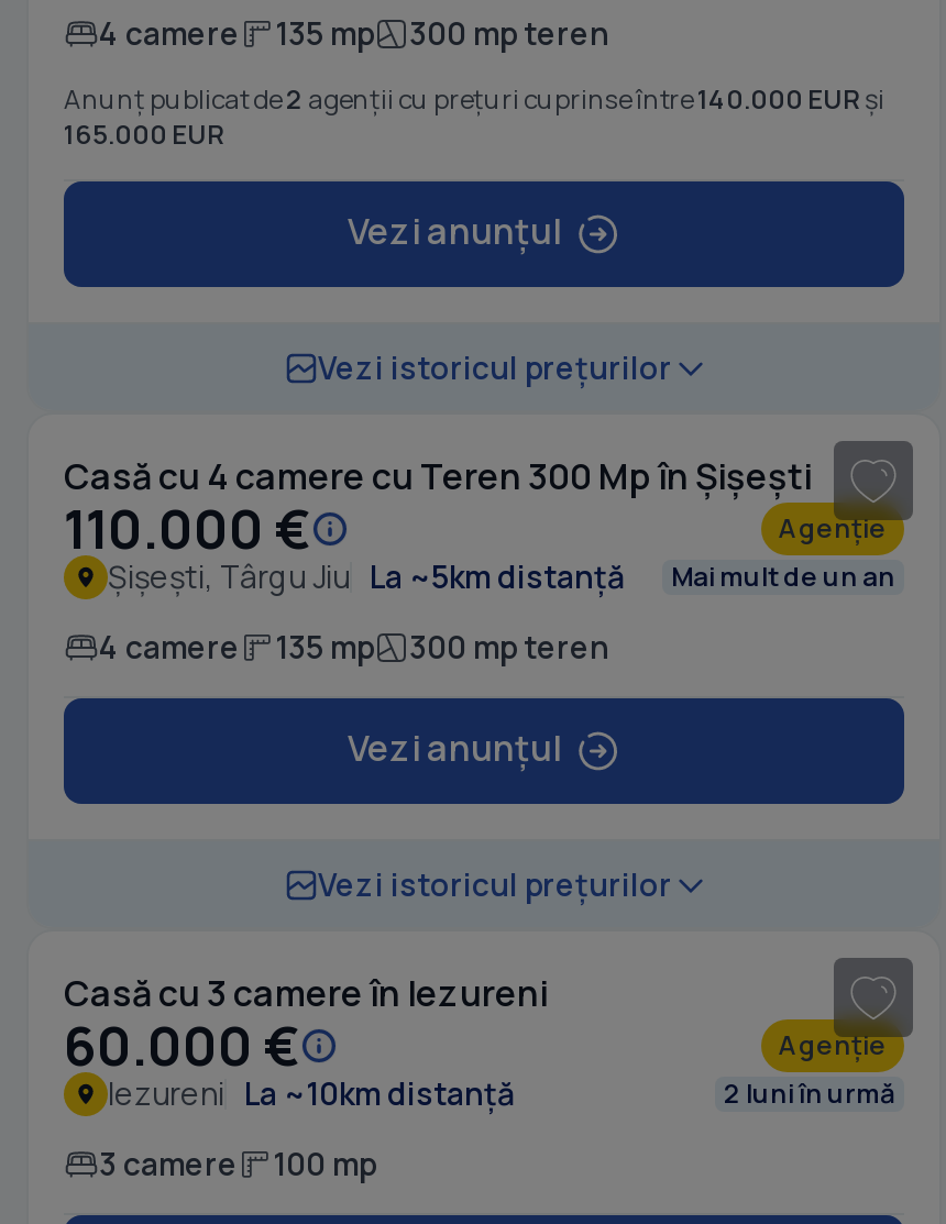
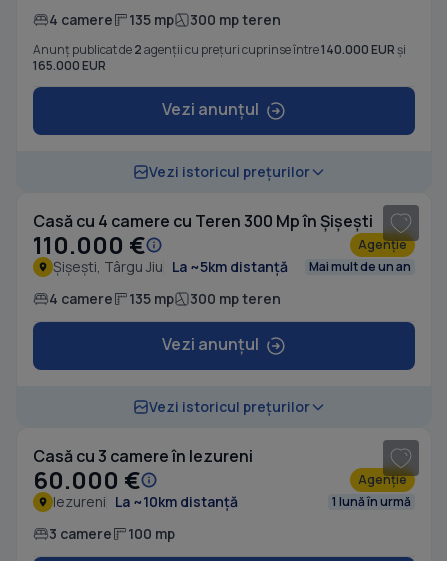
- 2 luni în urmă
+ 1 lună în urmă
